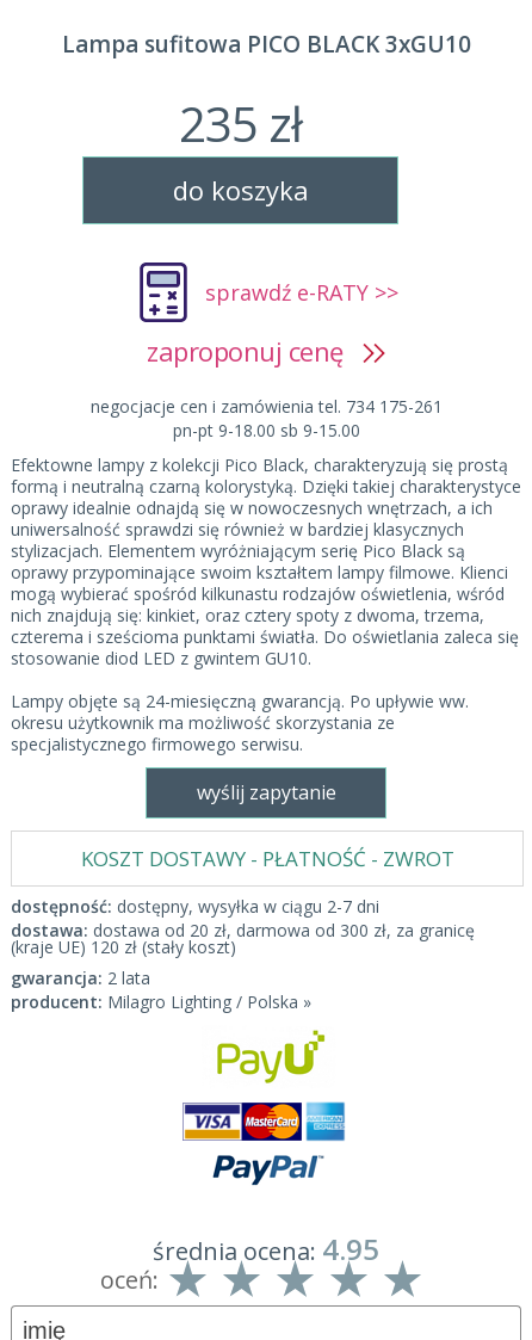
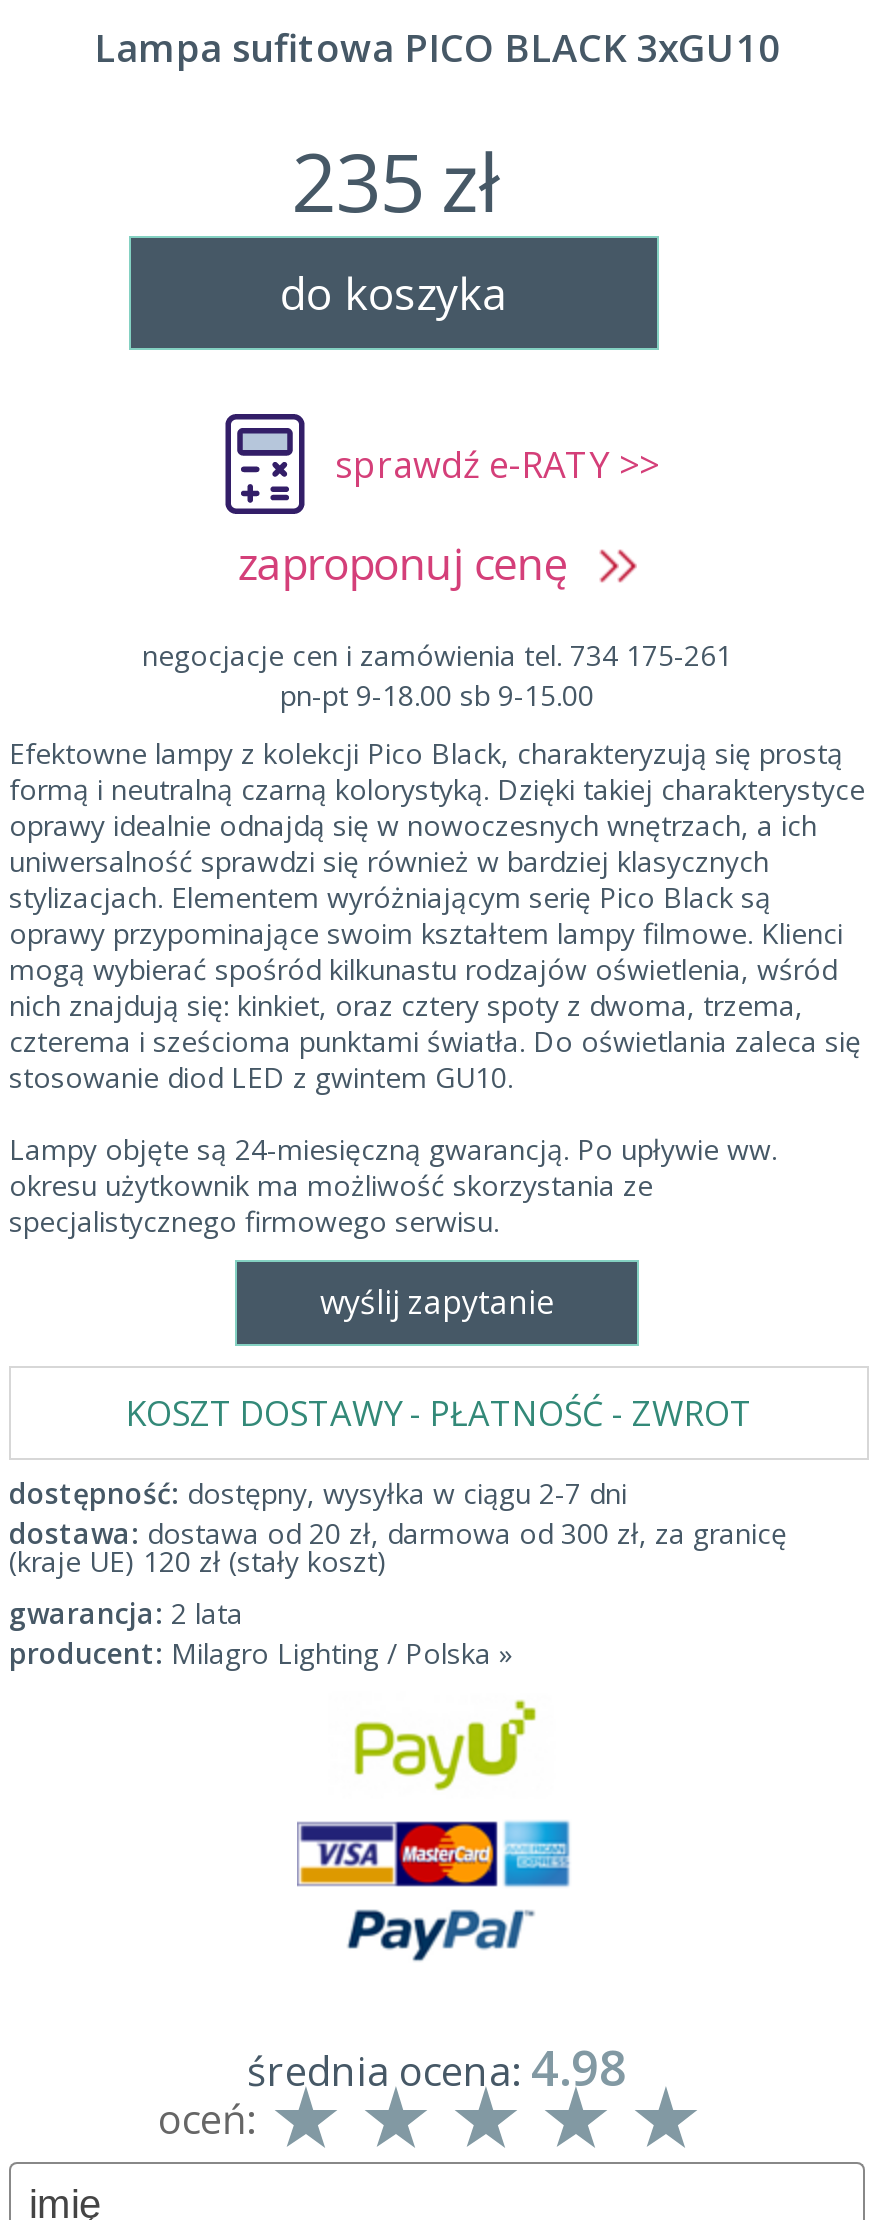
- średnia ocena: 4.95
+ średnia ocena: 4.98
